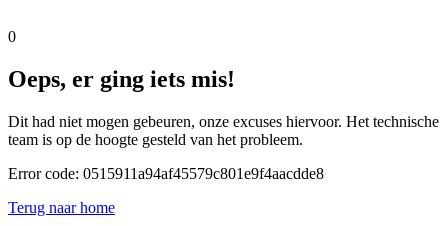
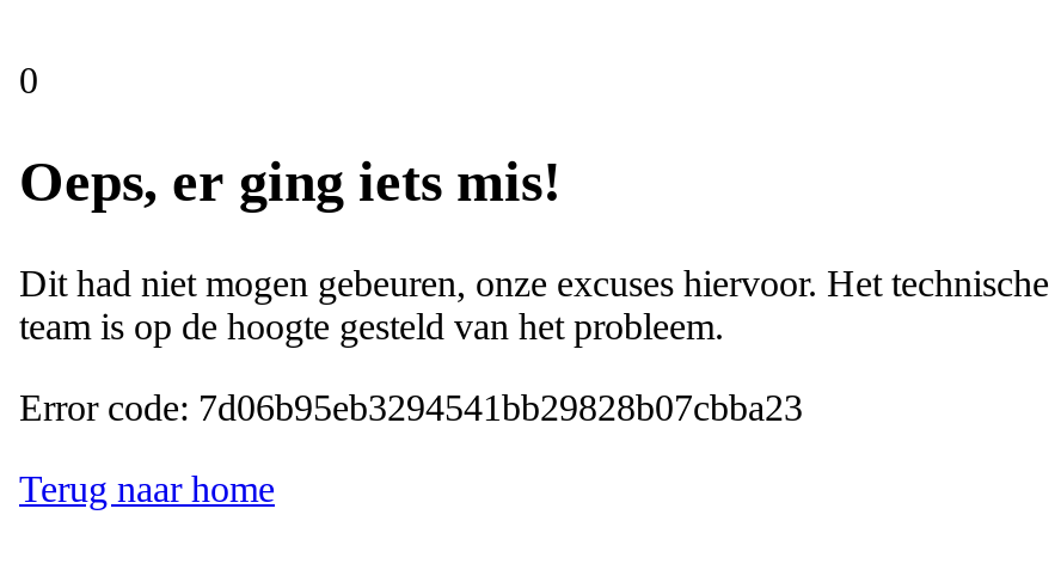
- Error code: 0515911a94af45579c801e9f4aacdde8
+ Error code: 7d06b95eb3294541bb29828b07cbba23
